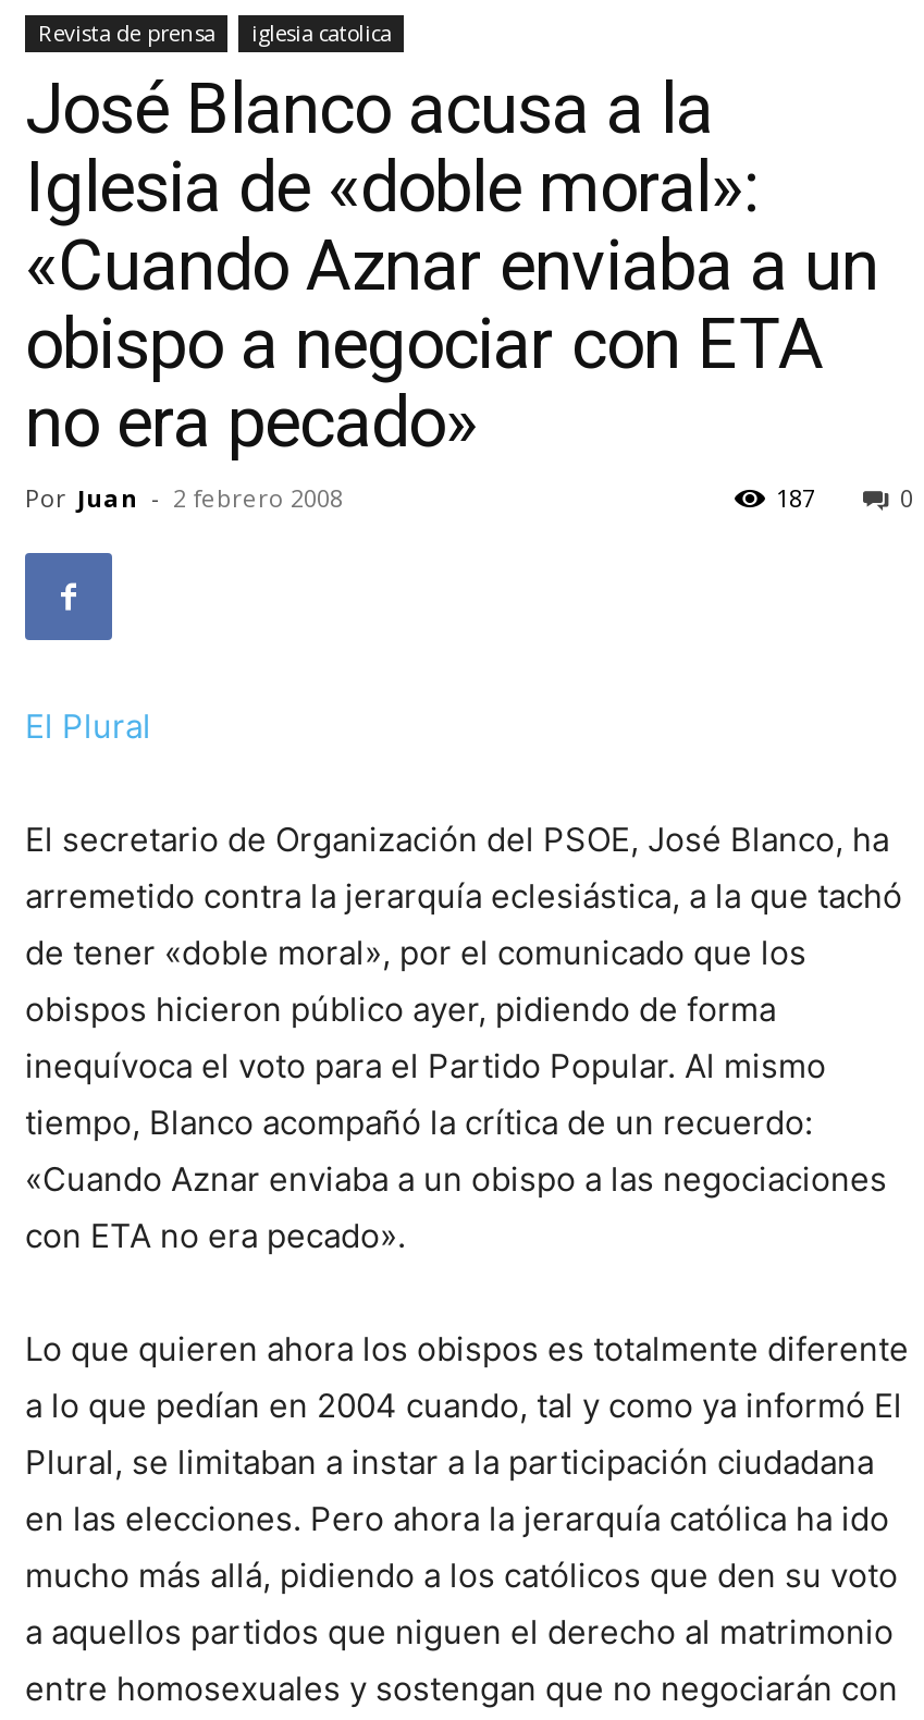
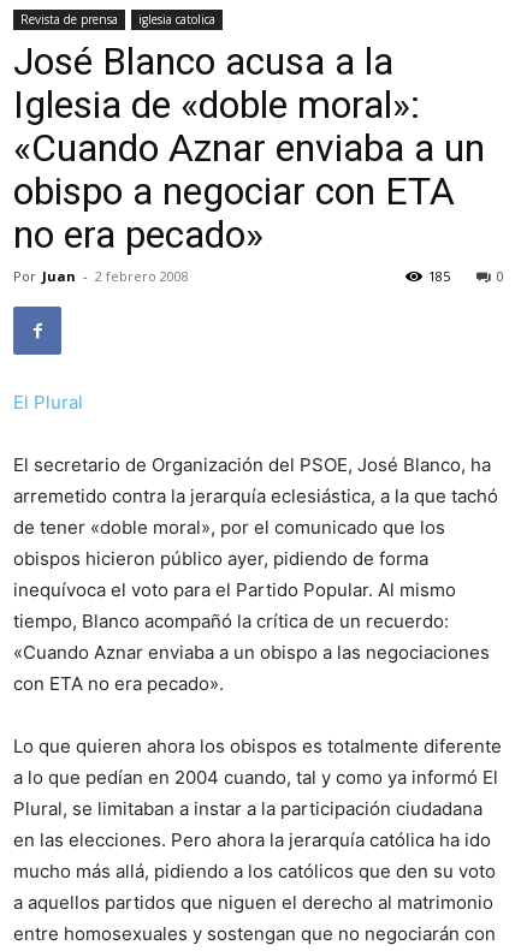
- 187
+ 185
